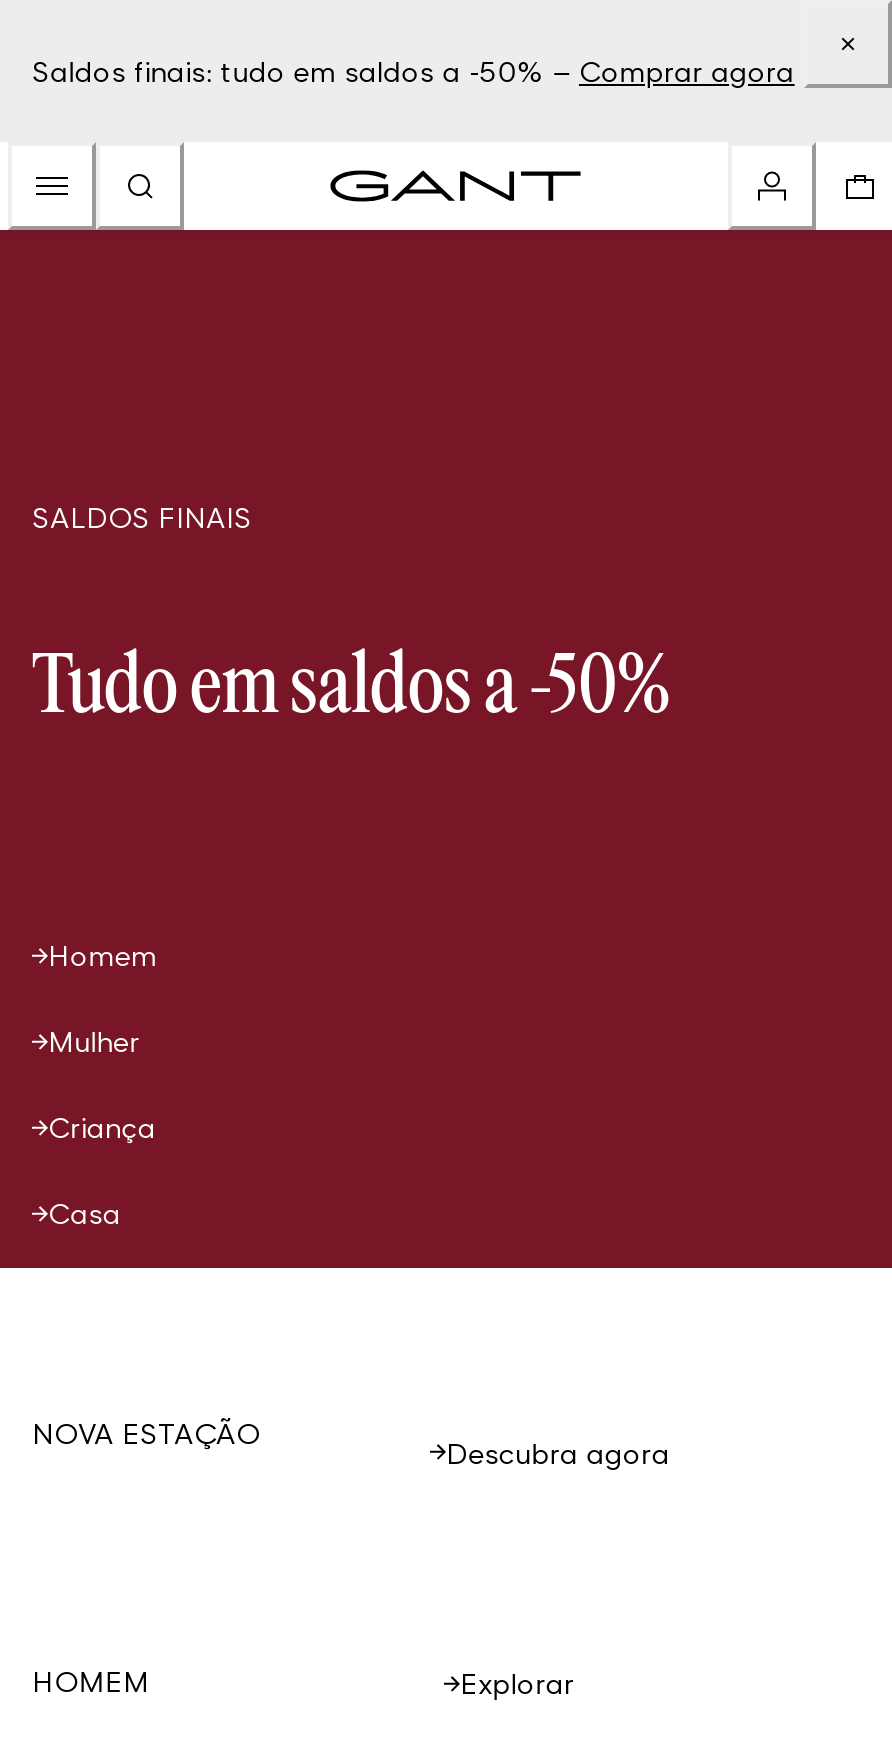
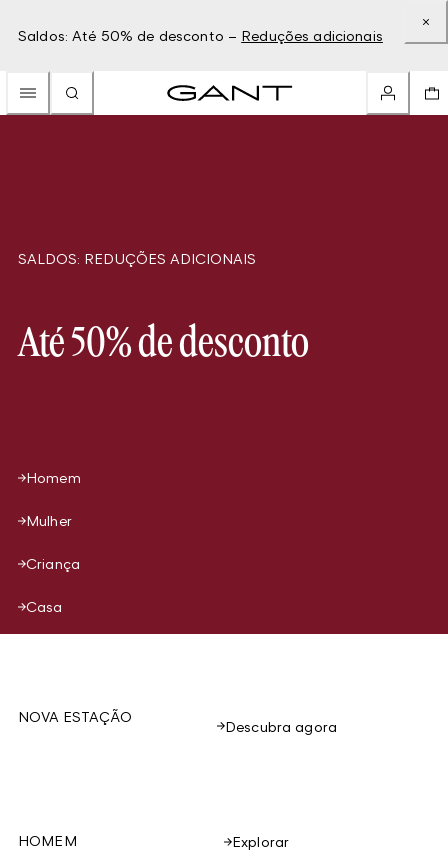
- Saldos finais: tudo em saldos a -50% – Comprar agora
+ Saldos: Até 50% de desconto – Reduções adicionais

- SALDOS FINAIS
+ SALDOS: REDUÇÕES ADICIONAIS

- Tudo em saldos a -50%
+ Até 50% de desconto
